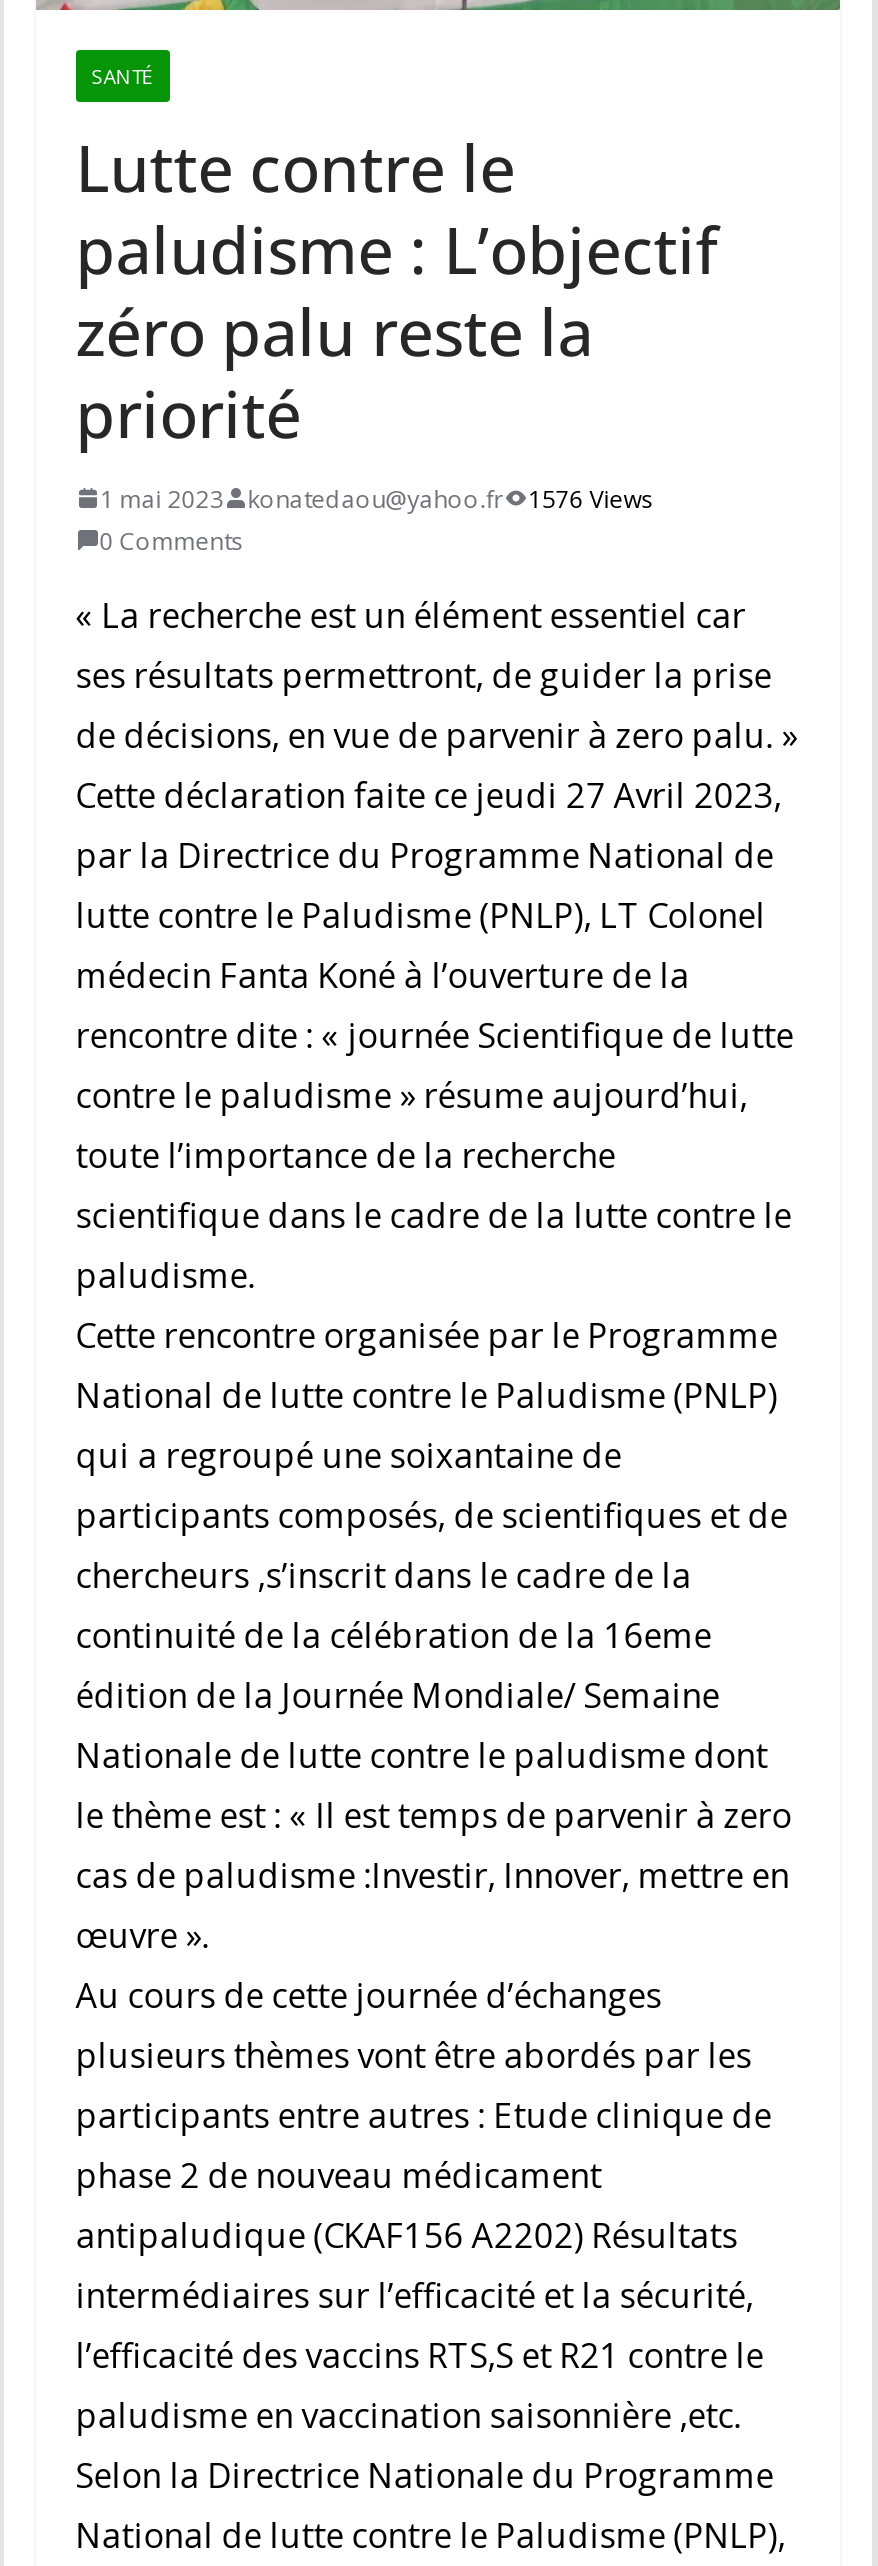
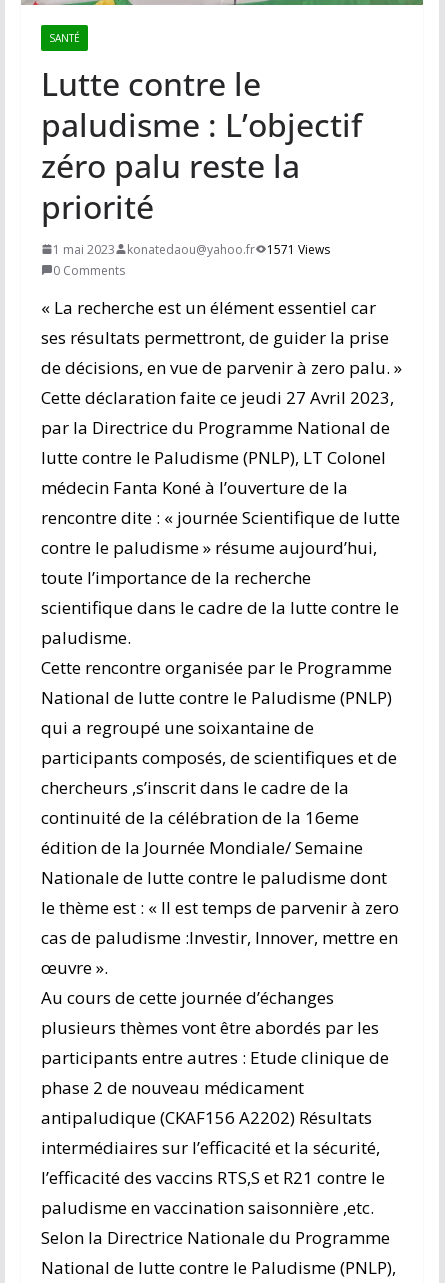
- 1 mai 2023 konatedaou@yahoo.fr 1576 Views
+ 1 mai 2023 konatedaou@yahoo.fr 1571 Views
